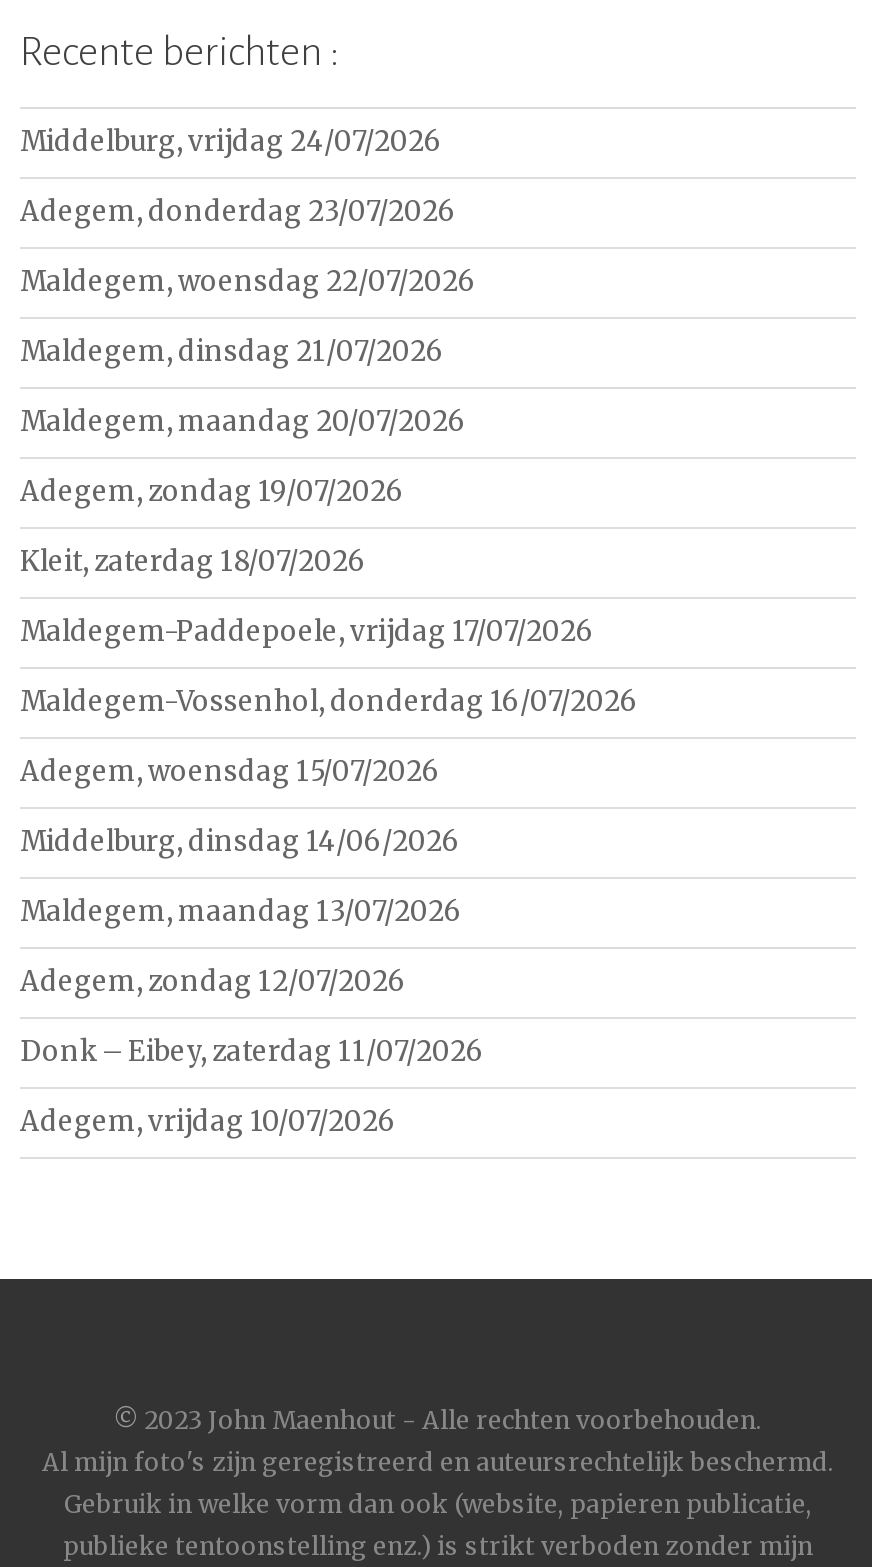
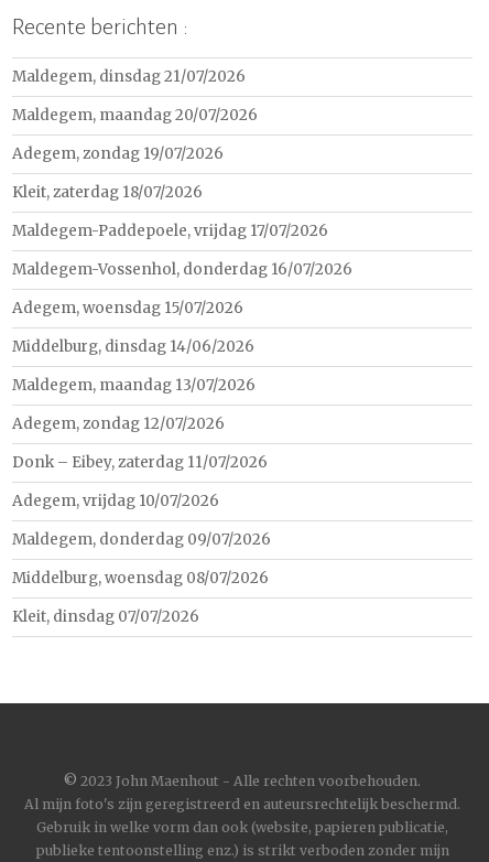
- Middelburg, vrijdag 24/07/2026
- Adegem, donderdag 23/07/2026
- Maldegem, woensdag 22/07/2026

moved up: Maldegem, dinsdag 21/07/2026 | Maldegem, maandag 20/07/2026 | Adegem, zondag 19/07/2026 | ... | Donk – Eibey, zaterdag 11/07/2026 | Adegem, vrijdag 10/07/2026

+ Maldegem, donderdag 09/07/2026
+ Middelburg, woensdag 08/07/2026
+ Kleit, dinsdag 07/07/2026
